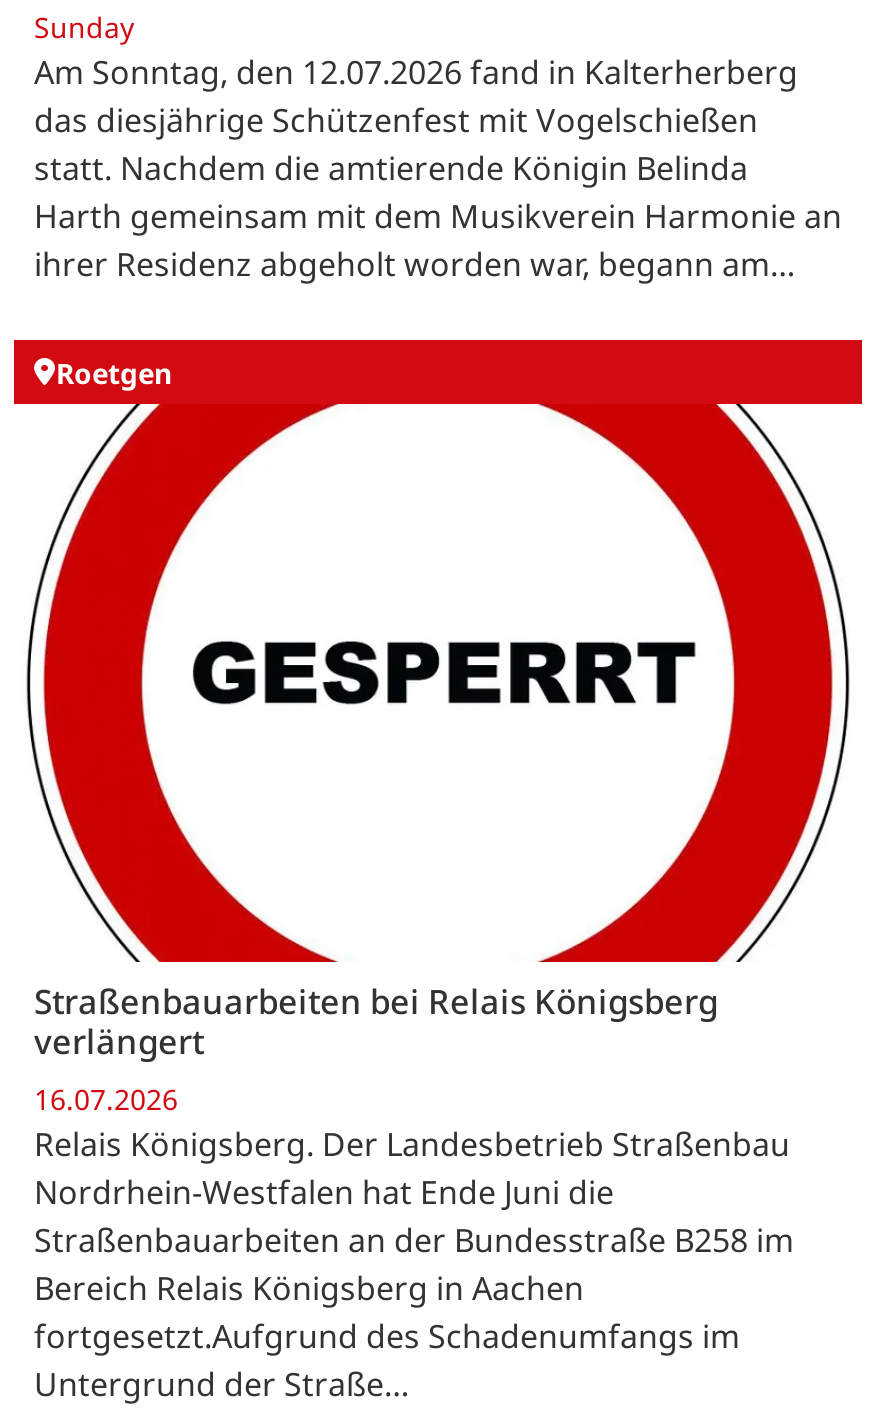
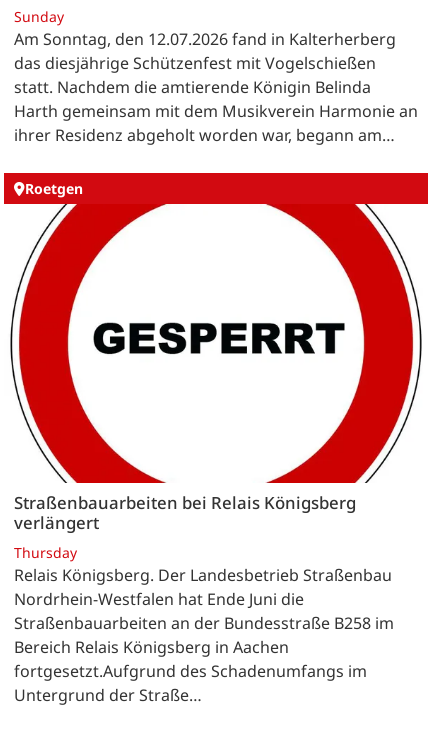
- 16.07.2026
+ Thursday
